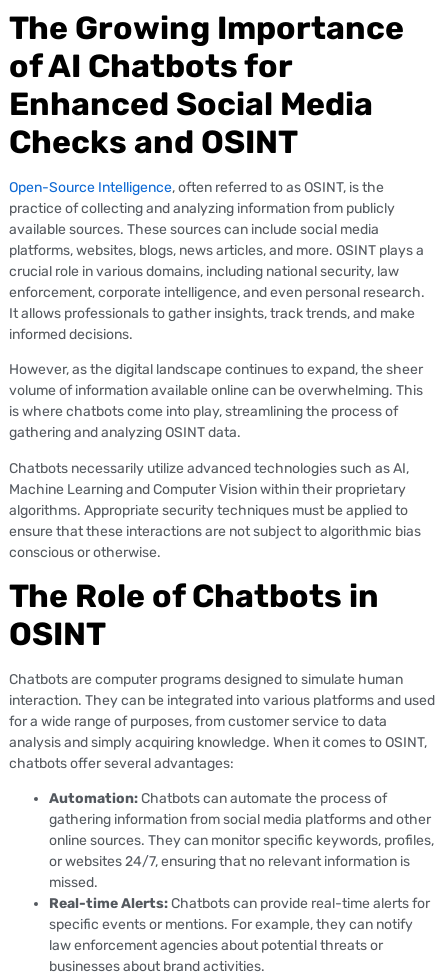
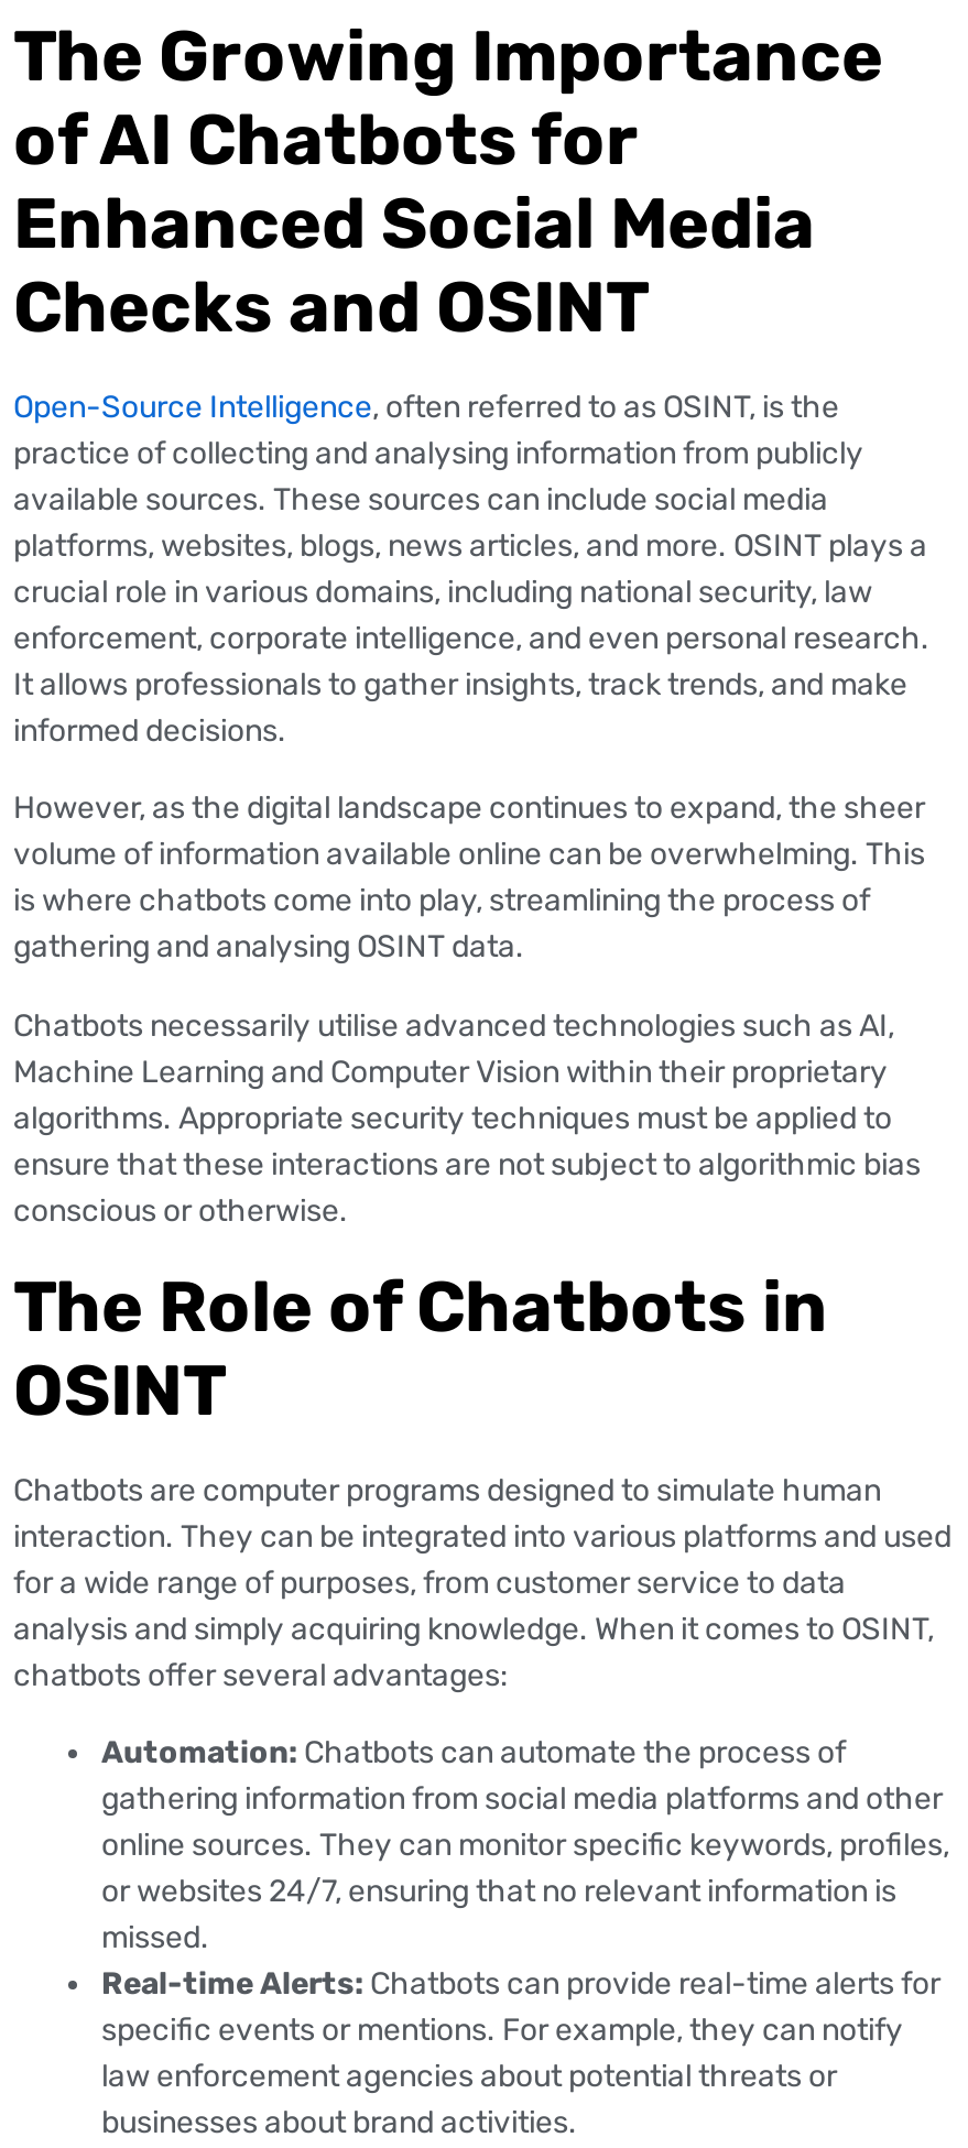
- practice of collecting and analyzing information from publicly
+ practice of collecting and analysing information from publicly

- gathering and analyzing OSINT data.
+ gathering and analysing OSINT data.

- Chatbots necessarily utilize advanced technologies such as AI,
+ Chatbots necessarily utilise advanced technologies such as AI,
